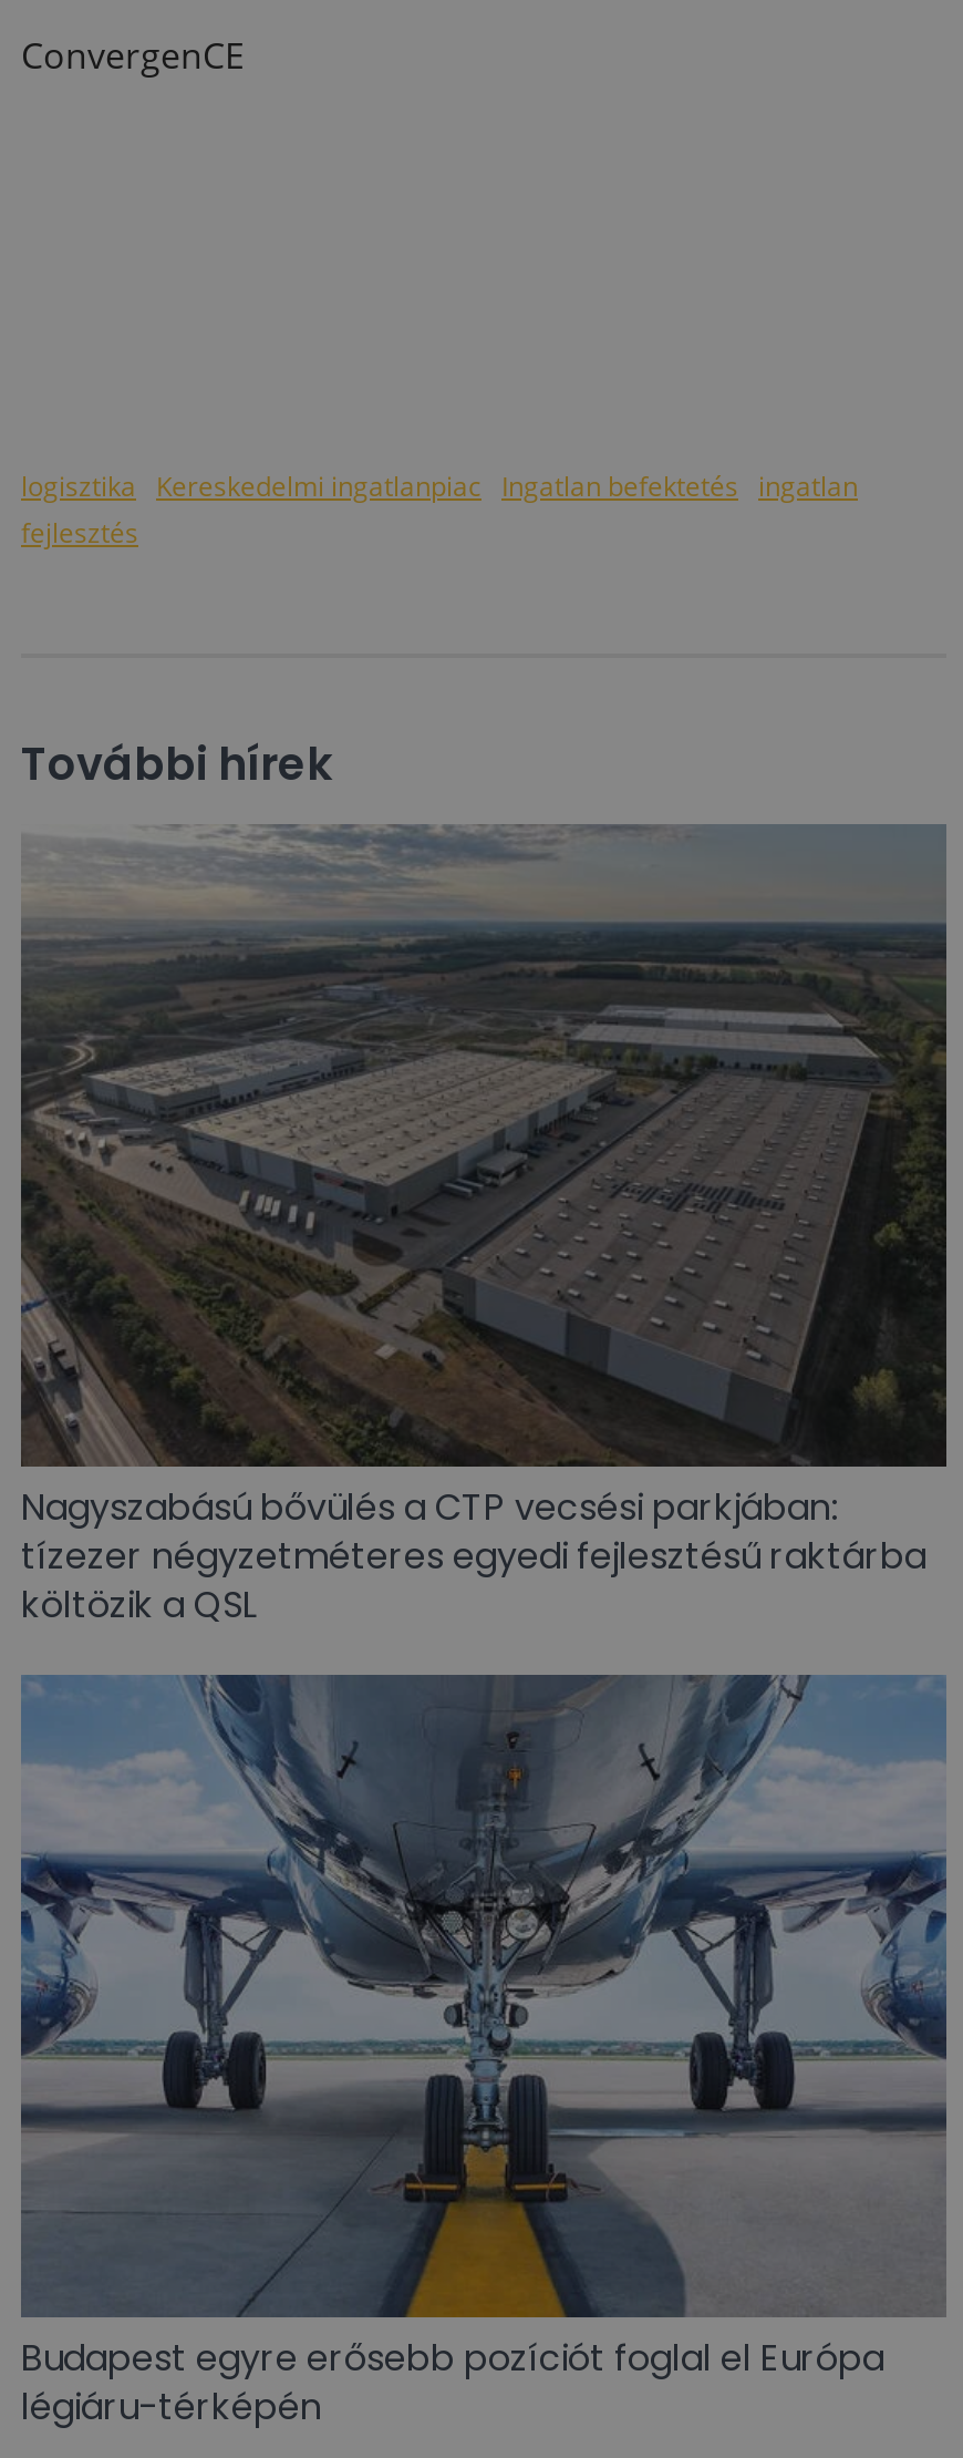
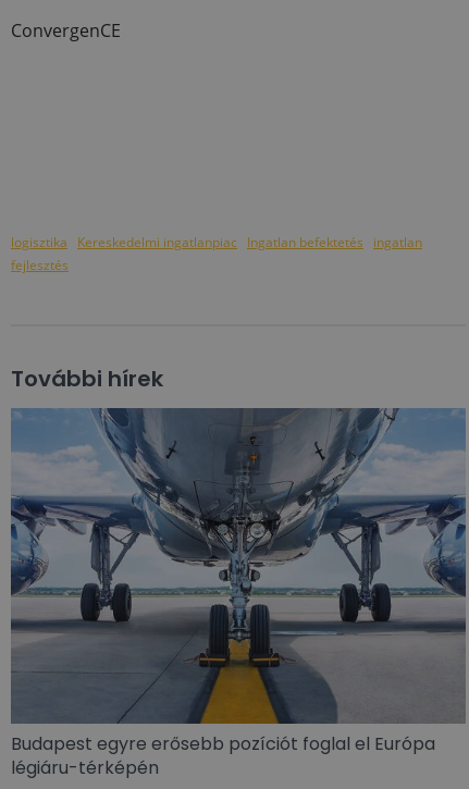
- [image]
- Nagyszabású bővülés a CTP vecsési parkjában:
- tízezer négyzetméteres egyedi fejlesztésű raktárba
- költözik a QSL
